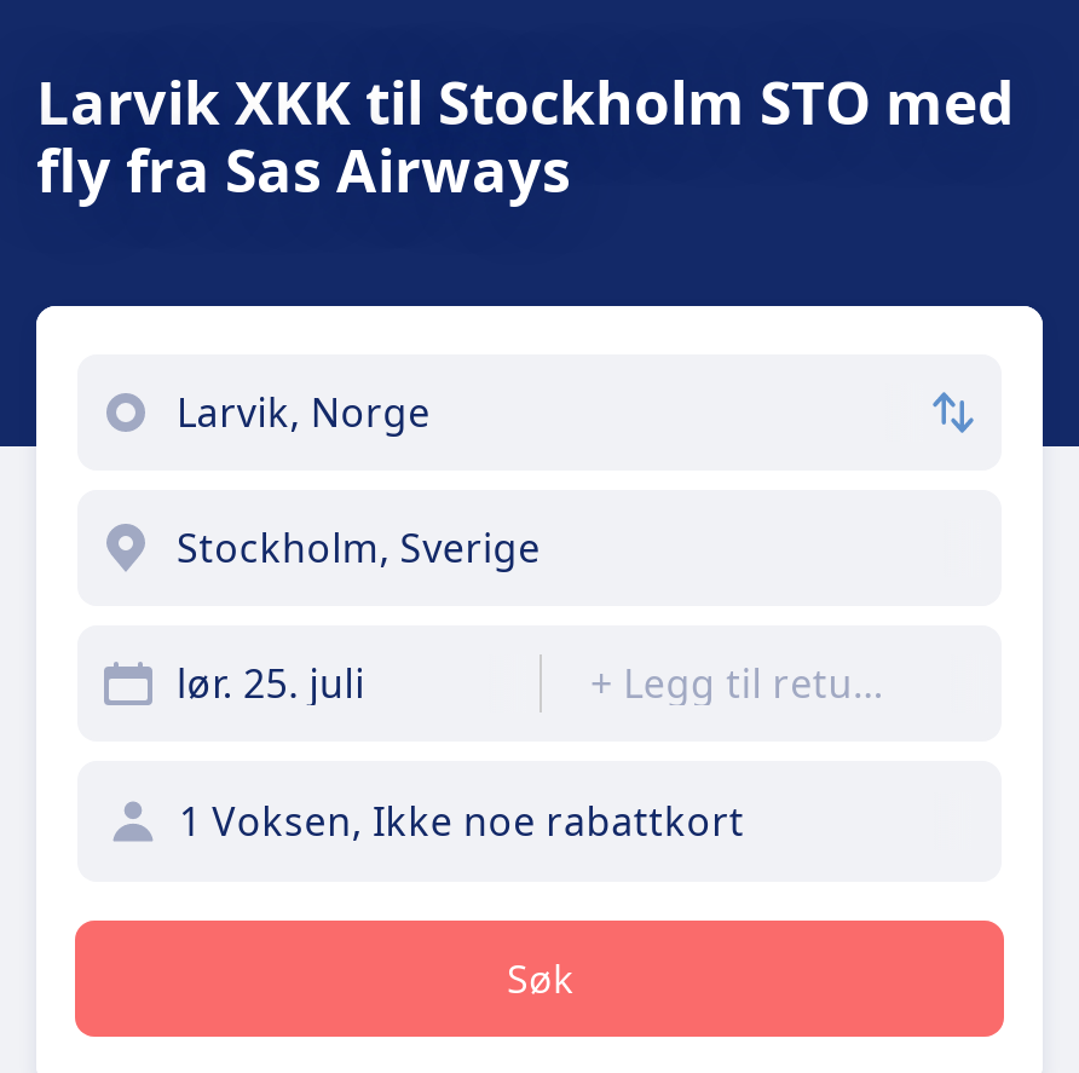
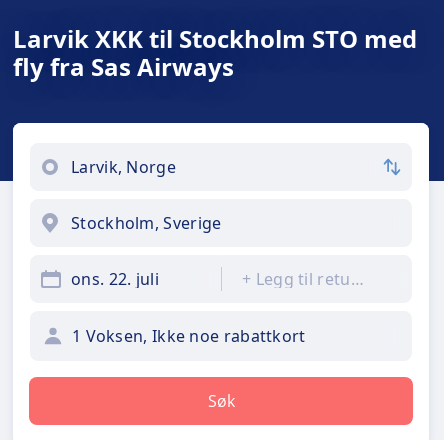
- lør. 25. juli
+ ons. 22. juli
